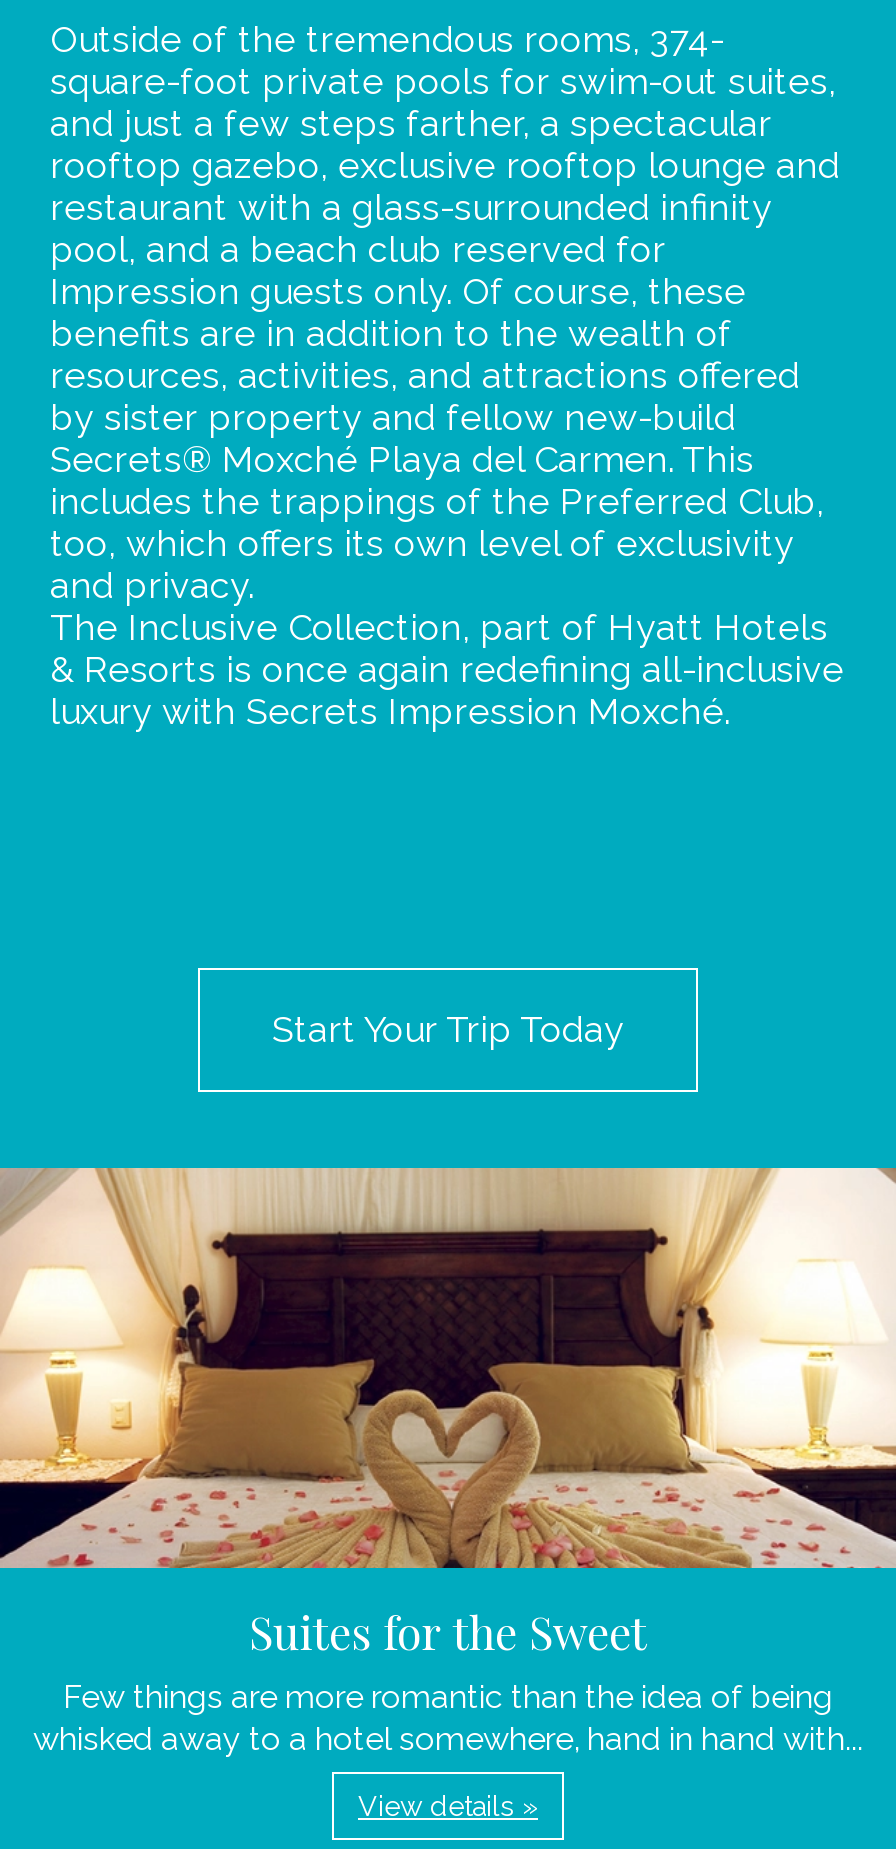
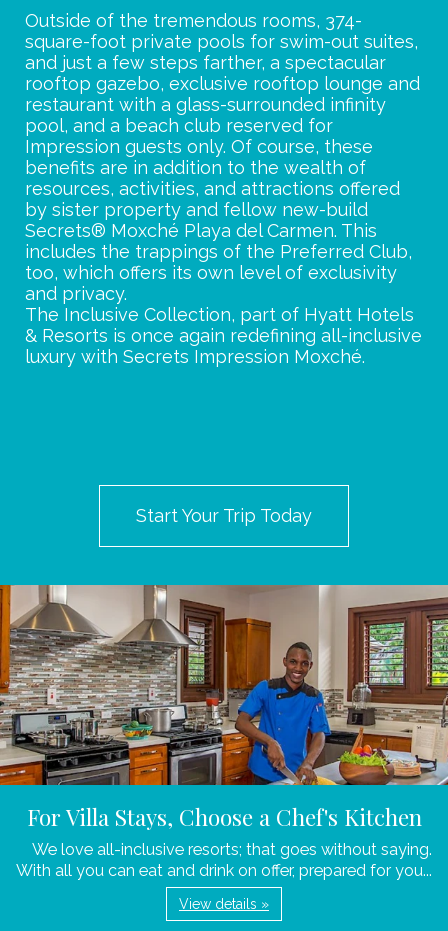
- [image]
- Suites for the Sweet
- Few things are more romantic than the idea of being
- whisked away to a hotel somewhere, hand in hand with...
+ [image]
+ For Villa Stays, Choose a Chef's Kitchen
+ We love all-inclusive resorts; that goes without saying.
+ With all you can eat and drink on offer, prepared for you...
